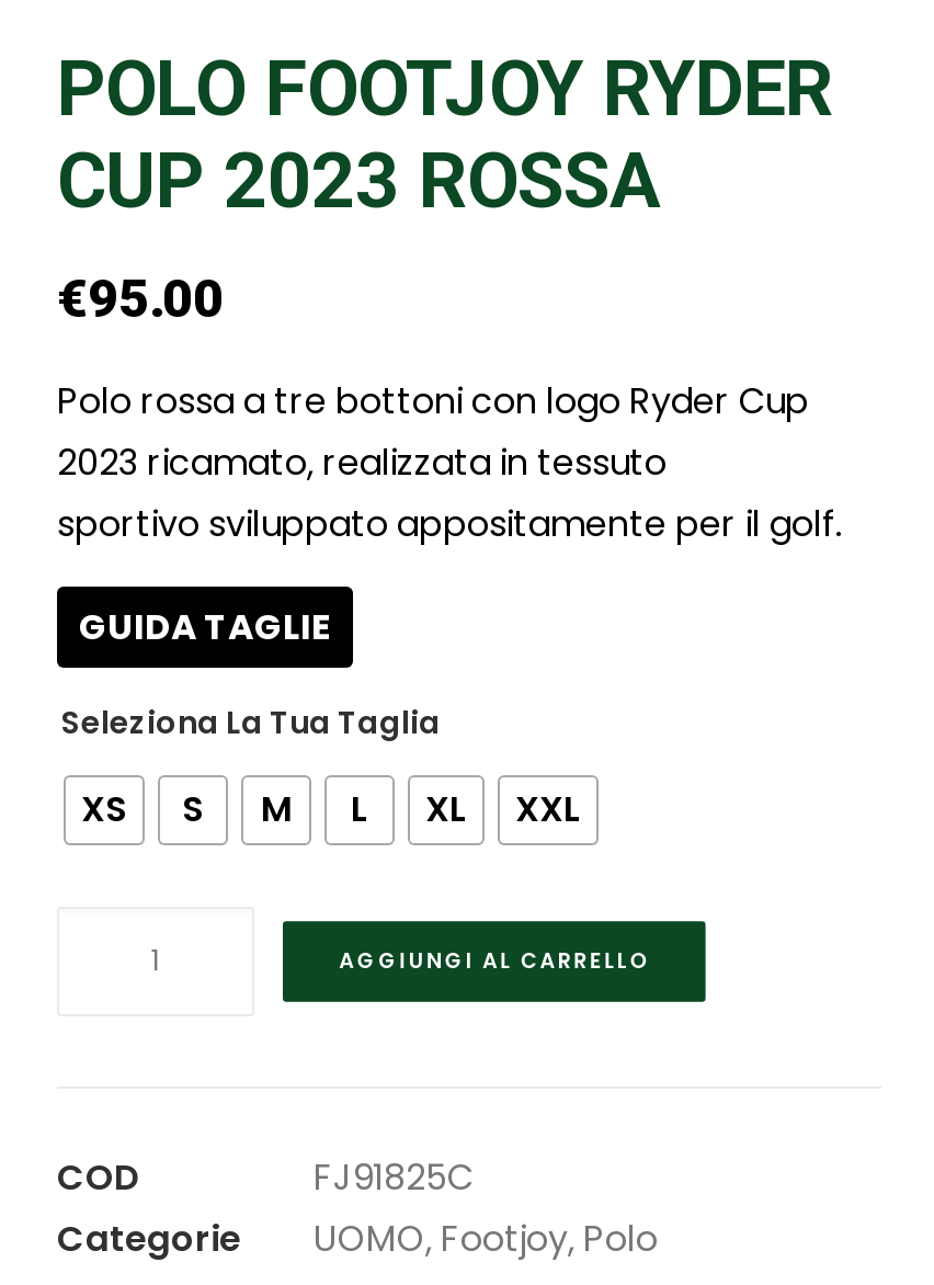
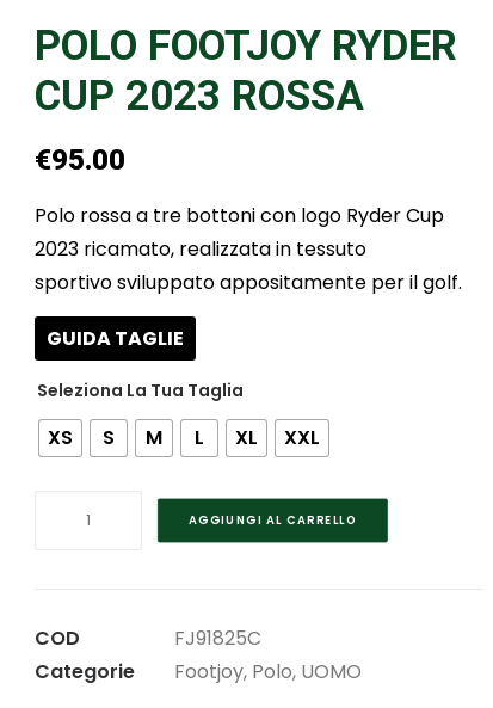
- UOMO, Footjoy, Polo
+ Footjoy, Polo, UOMO
